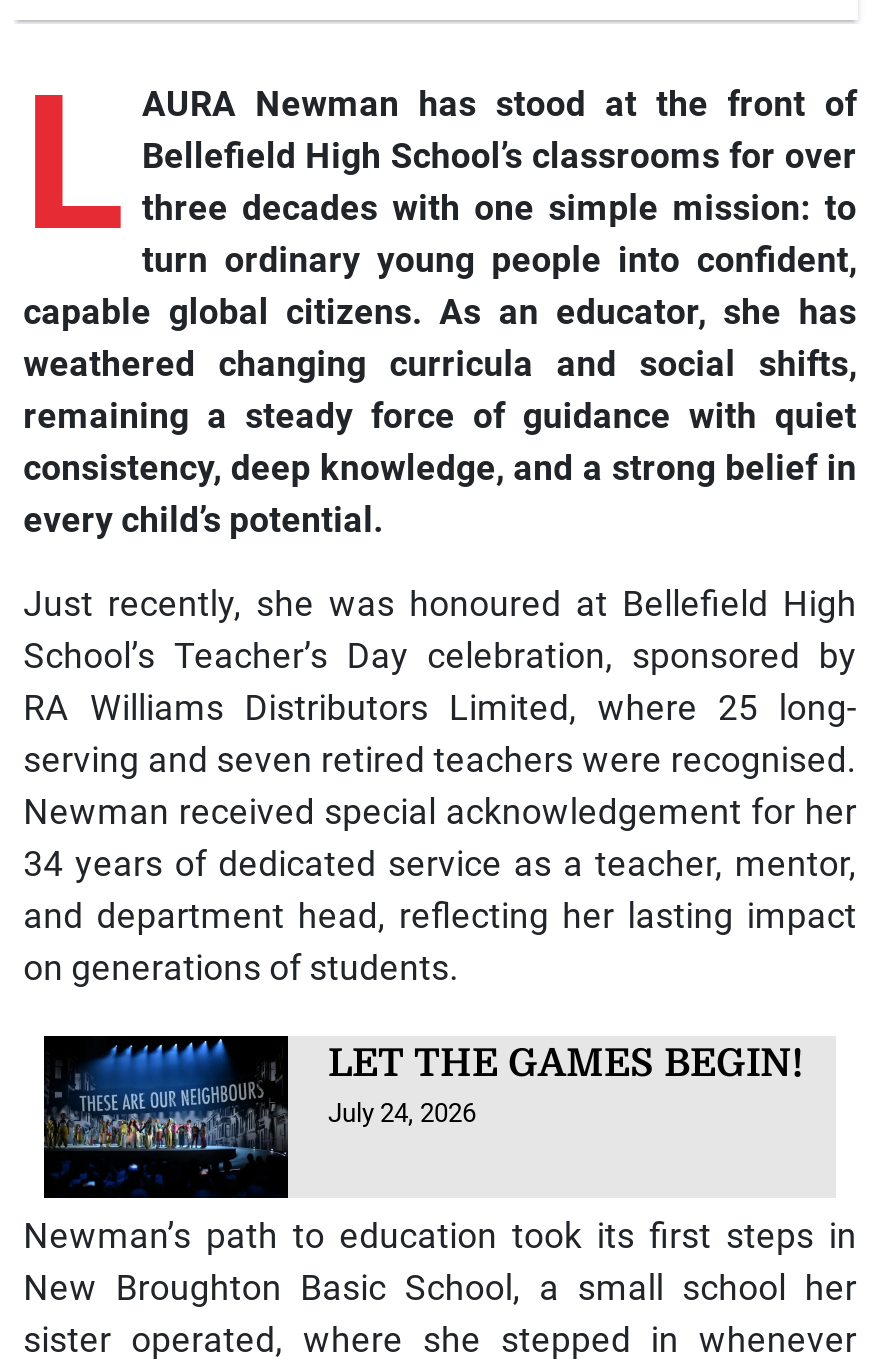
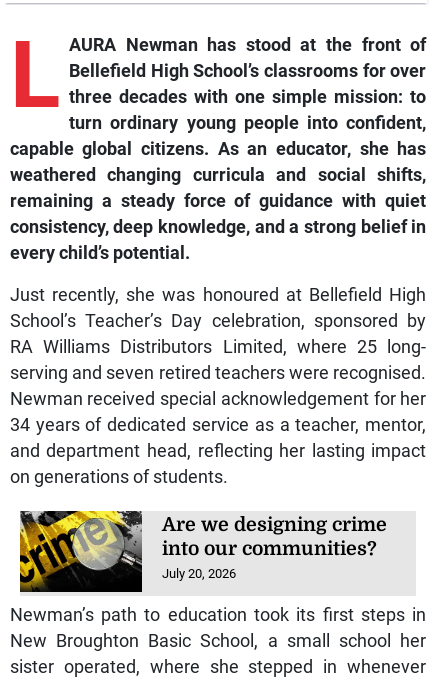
- [image]
- LET THE GAMES BEGIN!
- July 24, 2026
+ [image]
+ Are we designing crime
+ into our communities?
+ July 20, 2026
